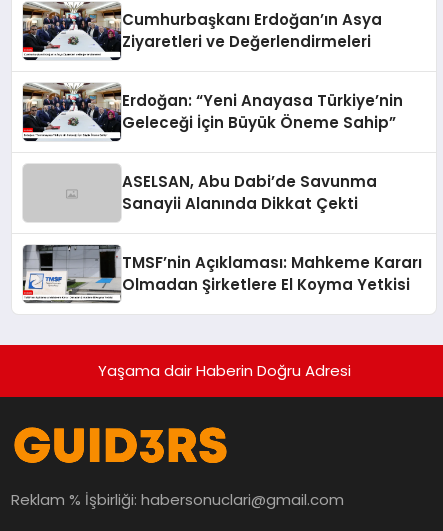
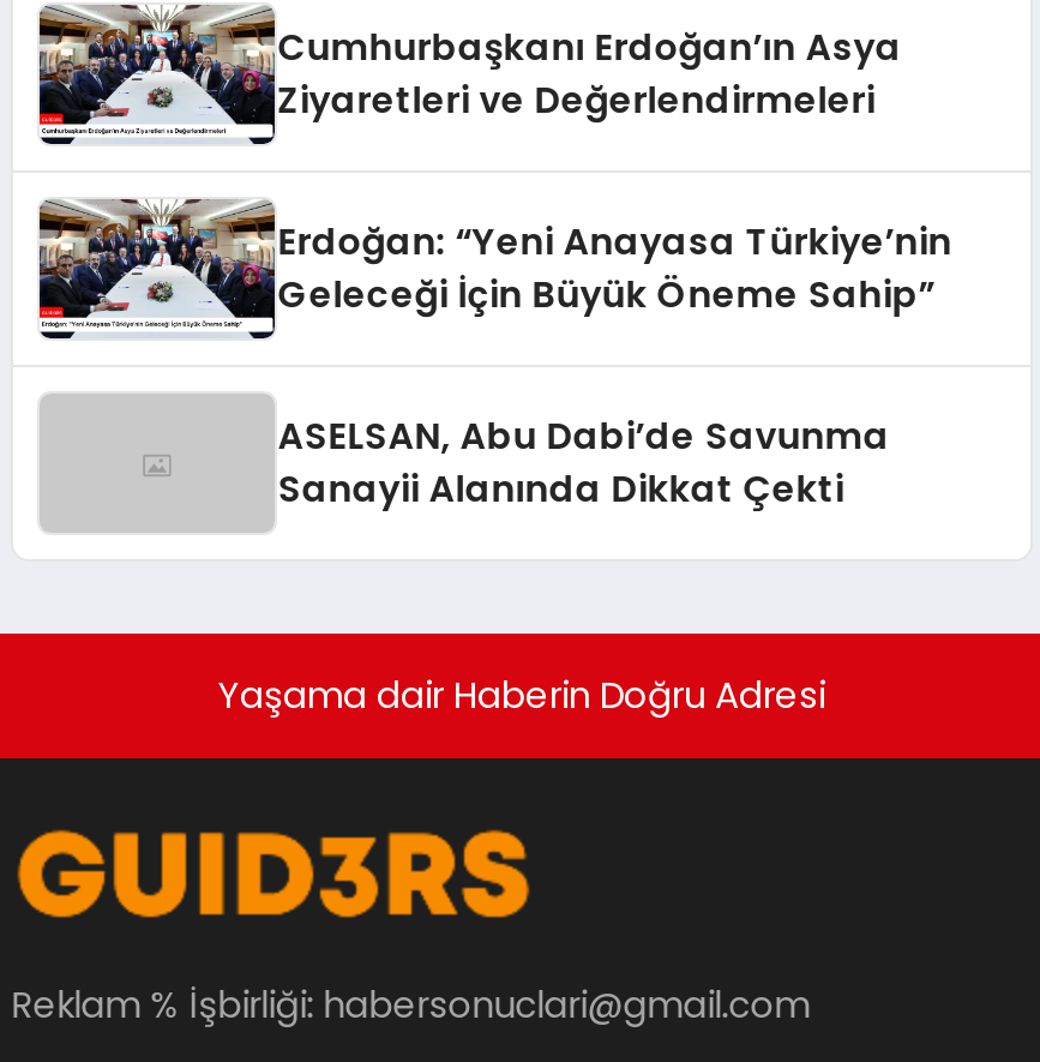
- [image]
- TMSF’nin Açıklaması: Mahkeme Kararı
- Olmadan Şirketlere El Koyma Yetkisi
